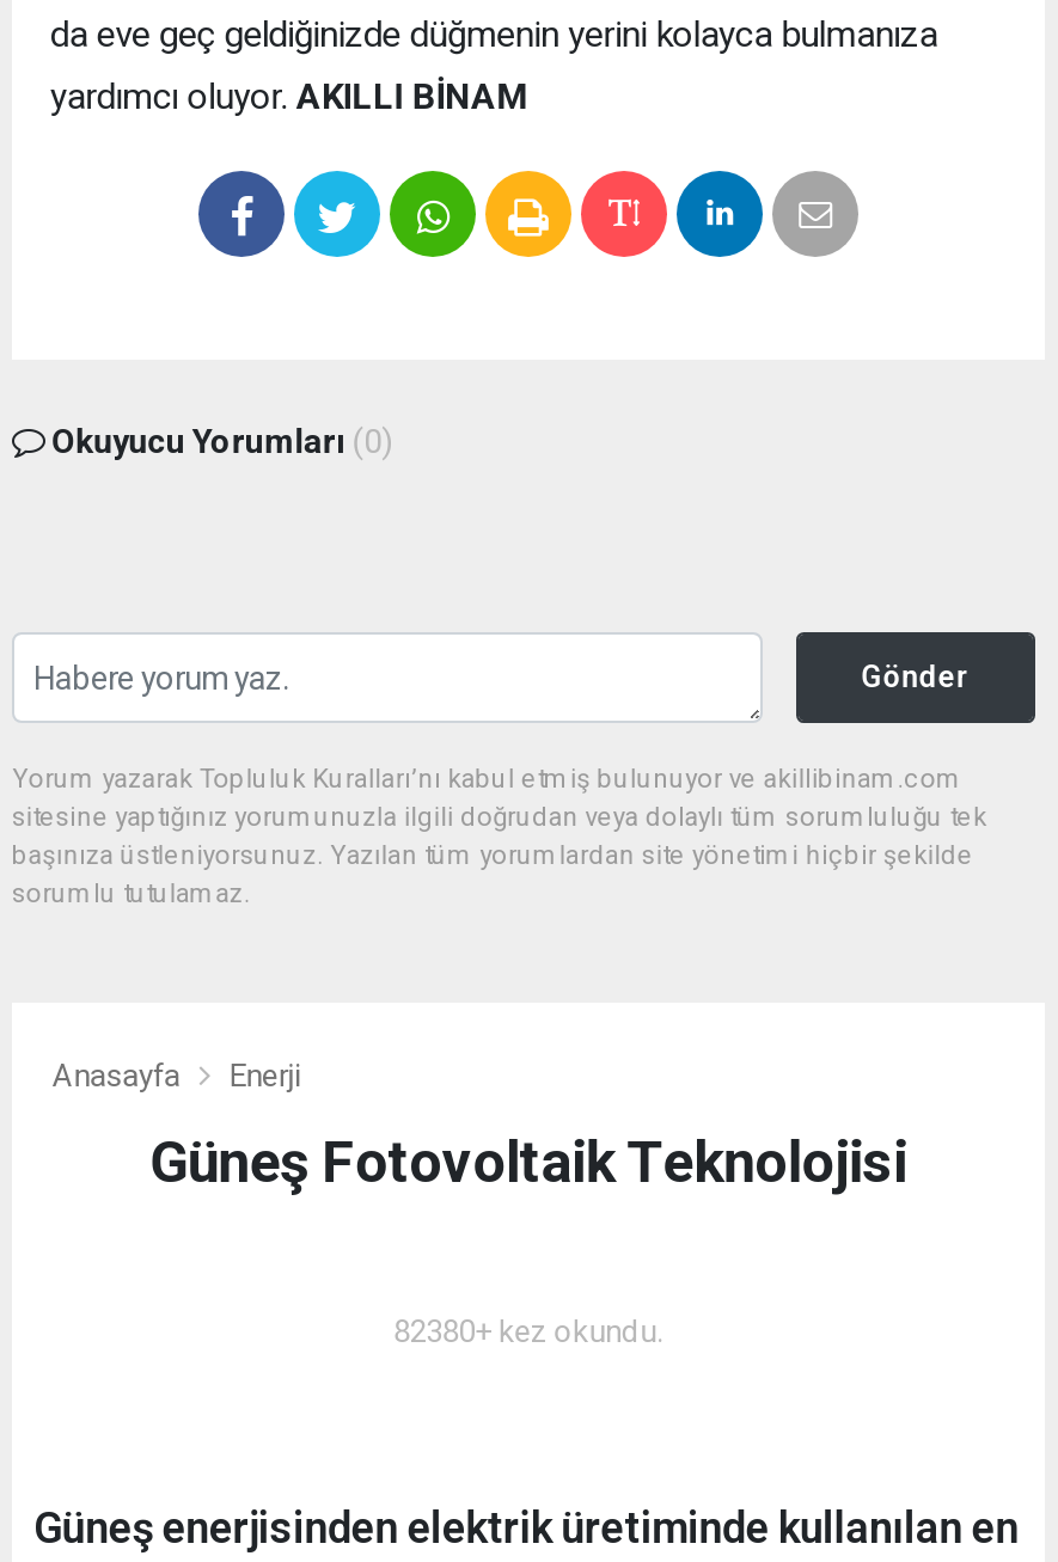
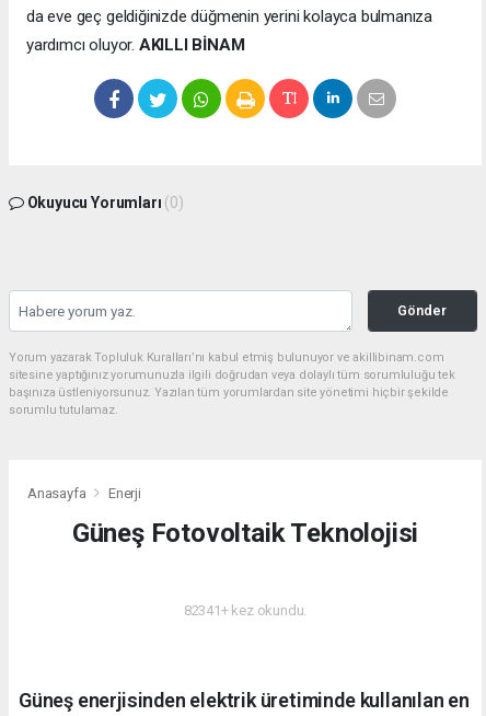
- 82380+ kez okundu.
+ 82341+ kez okundu.
